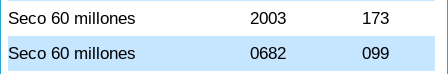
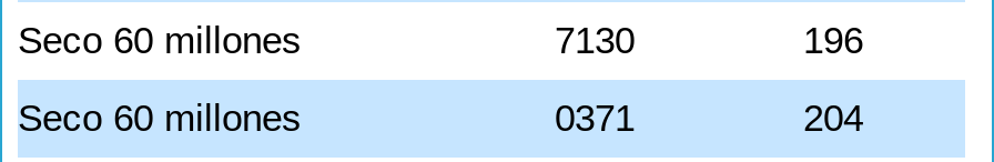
- 2003
+ 7130

- 173
+ 196

- 0682
+ 0371

- 099
+ 204
